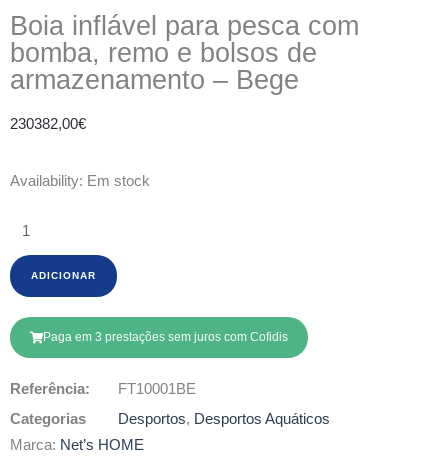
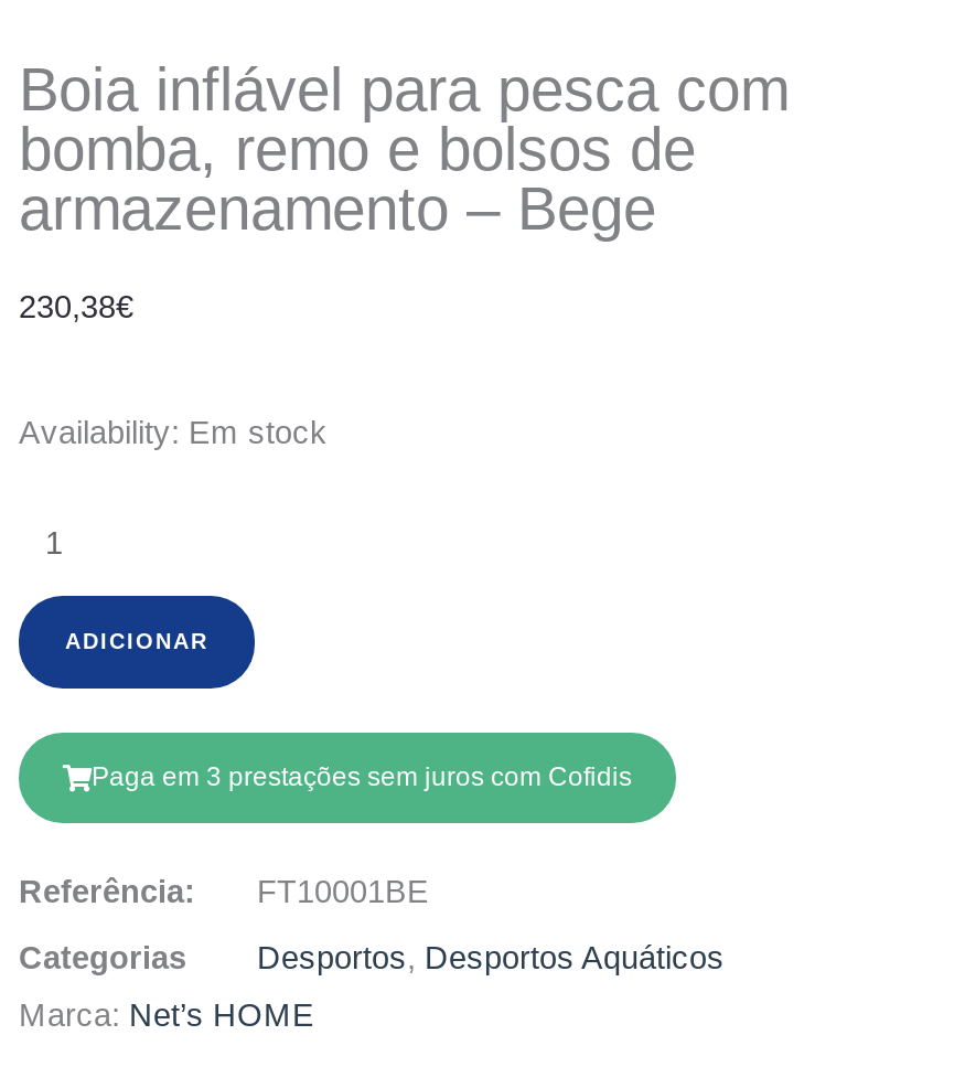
- 230382,00€
+ 230,38€
